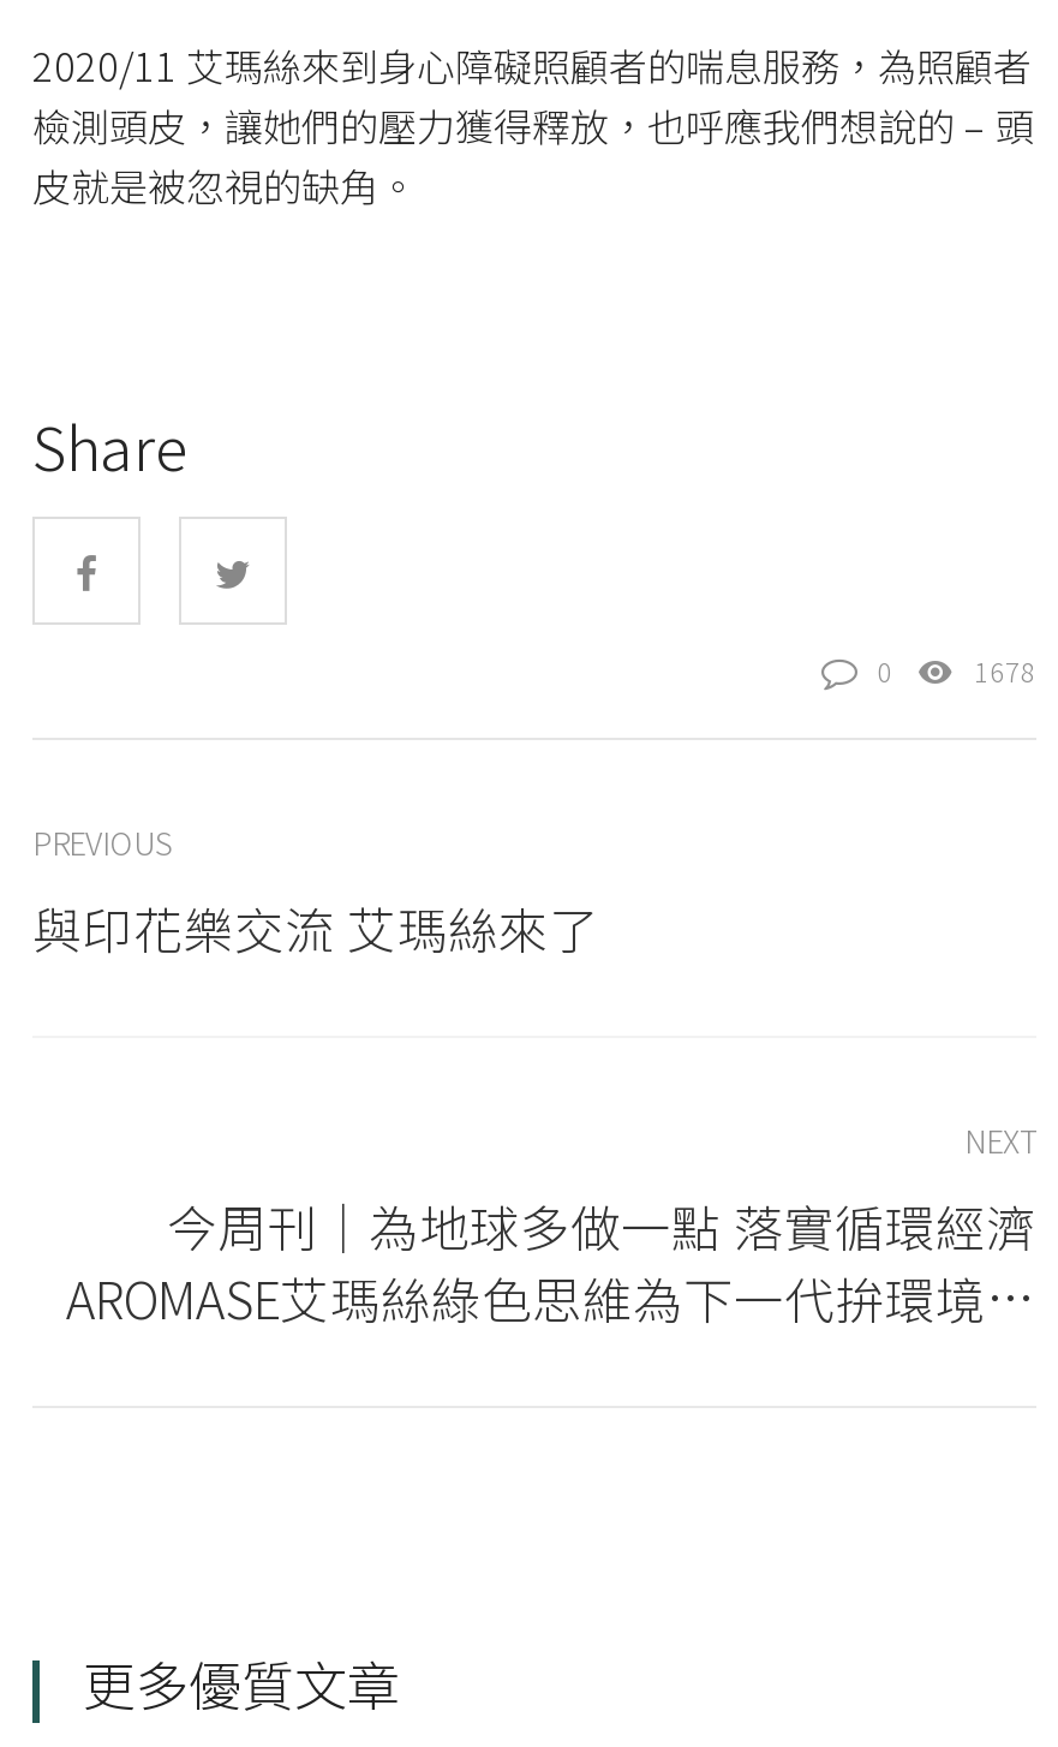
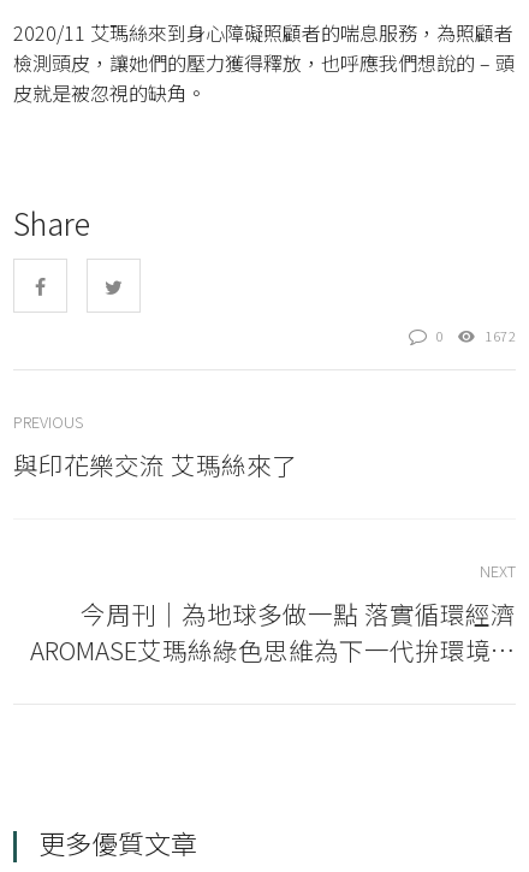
- 1678
+ 1672
